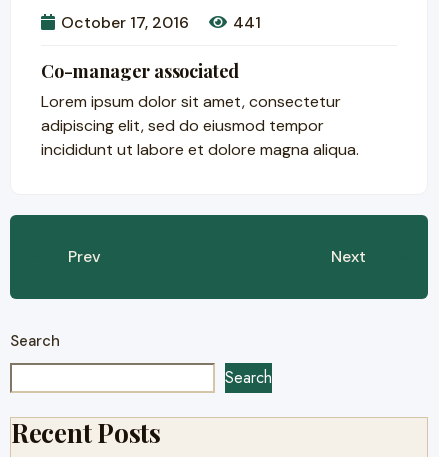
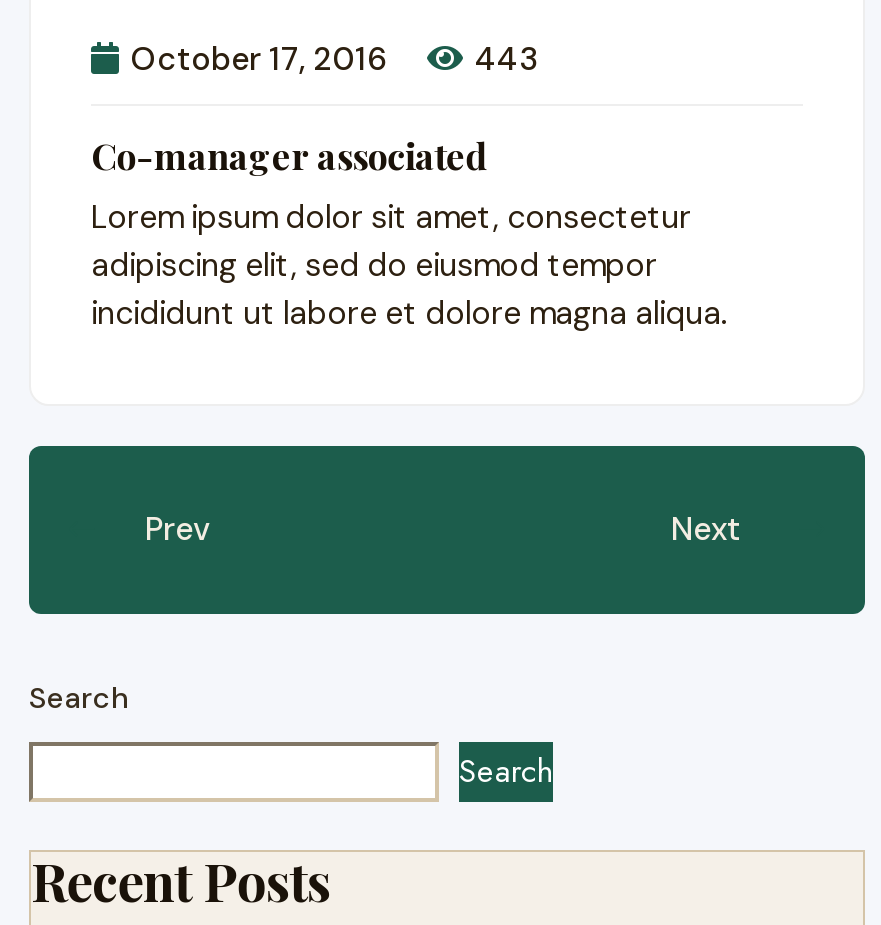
- 441
+ 443
